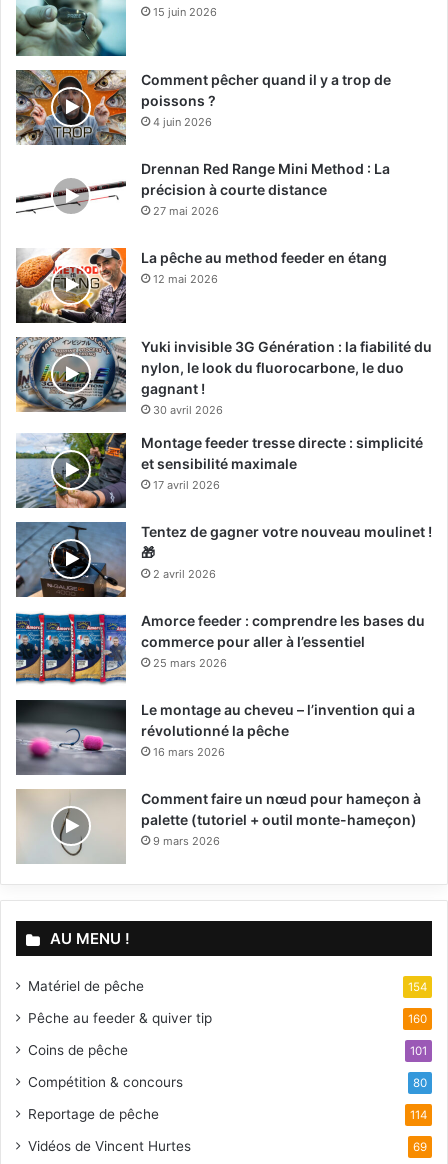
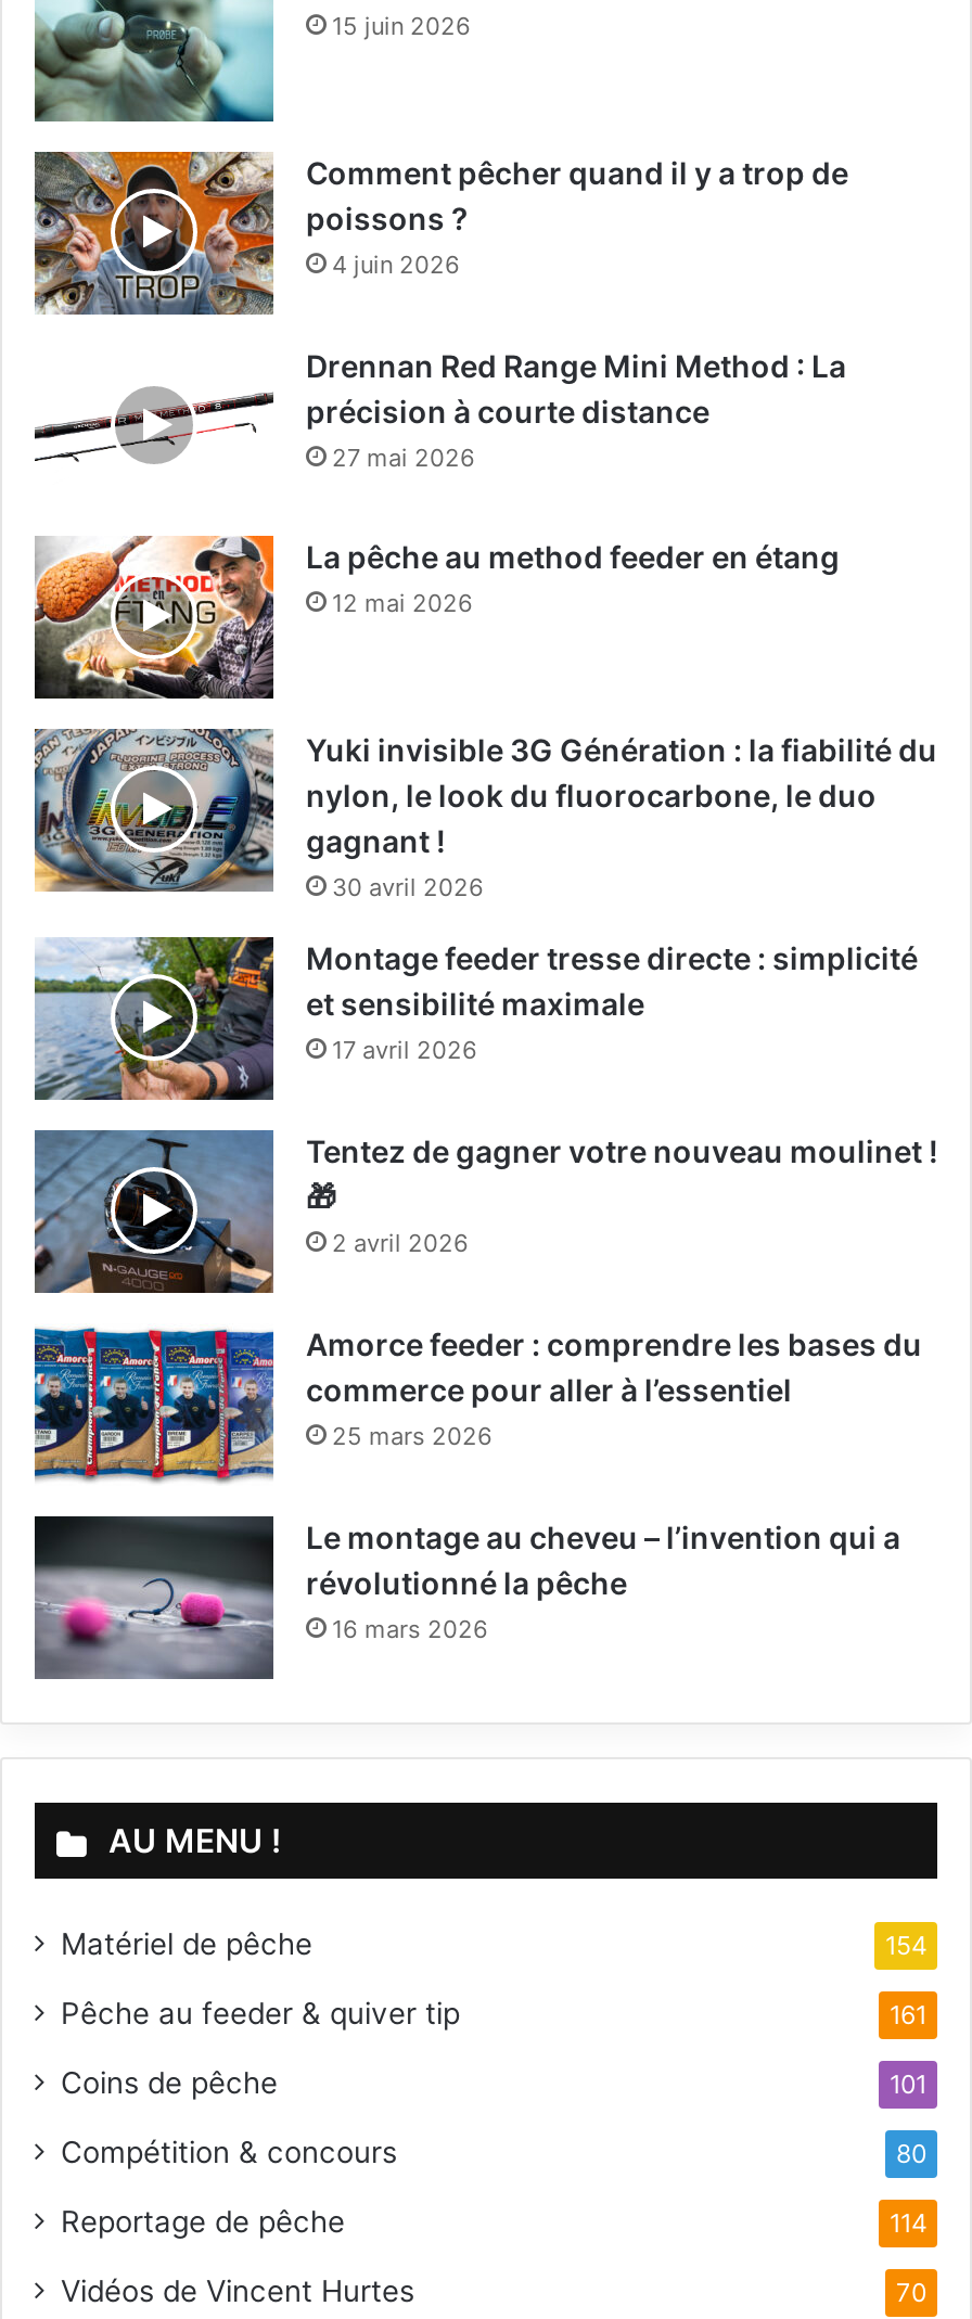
- [image]
- Comment faire un nœud pour hameçon à
- palette (tutoriel + outil monte-hameçon)
- 9 mars 2026

- 160
+ 161

- 69
+ 70
